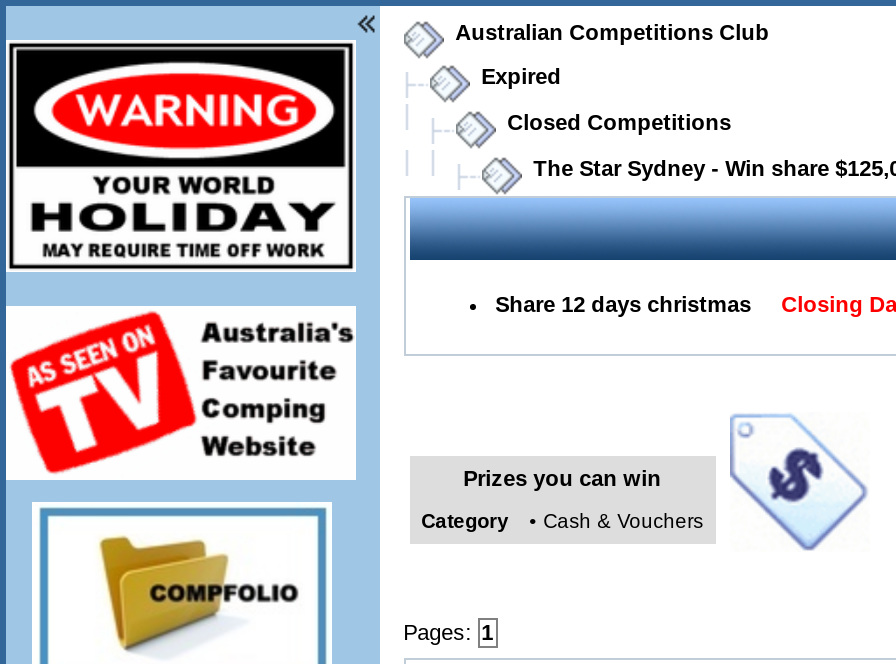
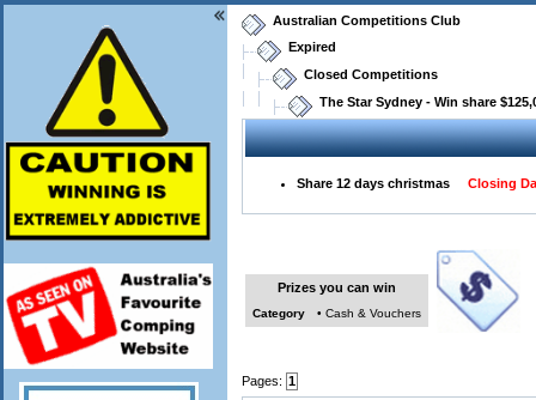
- [image]
+ [image]
